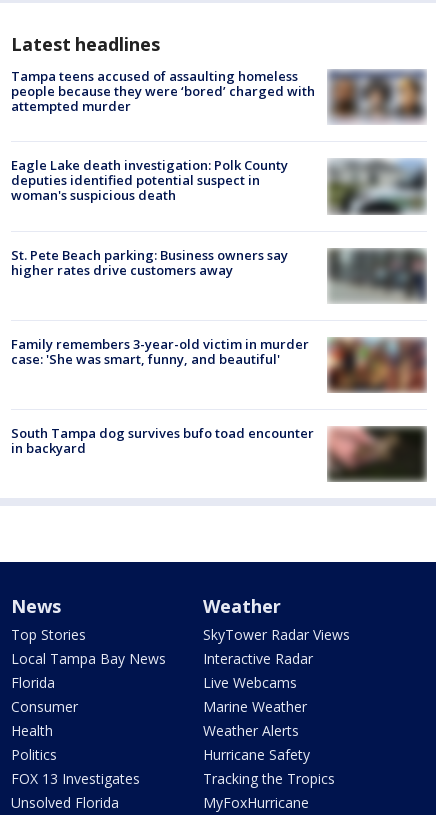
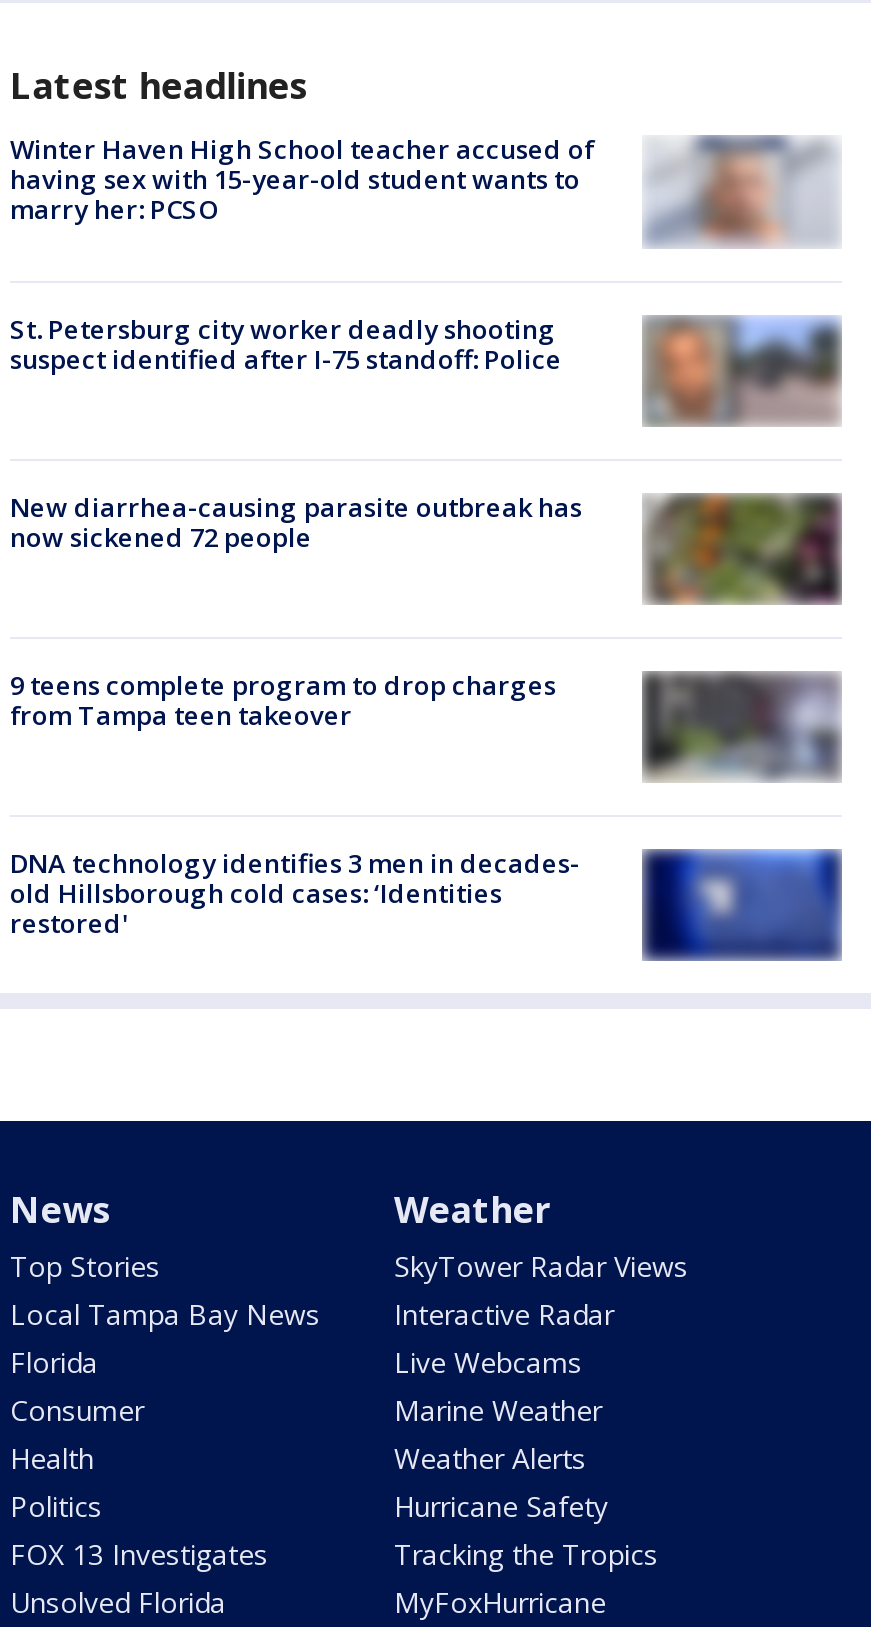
- [image]
- Tampa teens accused of assaulting homeless
- people because they were ‘bored’ charged with
- attempted murder
+ [image]
+ Winter Haven High School teacher accused of
+ having sex with 15-year-old student wants to
+ marry her: PCSO

- Eagle Lake death investigation: Polk County
- deputies identified potential suspect in
- woman's suspicious death
+ St. Petersburg city worker deadly shooting
+ suspect identified after I-75 standoff: Police

- [image]
+ [image]

- [image]
- St. Pete Beach parking: Business owners say
- higher rates drive customers away
+ [image]
+ New diarrhea-causing parasite outbreak has
+ now sickened 72 people

- Family remembers 3-year-old victim in murder
- case: 'She was smart, funny, and beautiful'
+ 9 teens complete program to drop charges
+ from Tampa teen takeover

- [image]
+ [image]

- [image]
- South Tampa dog survives bufo toad encounter
- in backyard
+ [image]
+ DNA technology identifies 3 men in decades-
+ old Hillsborough cold cases: ‘Identities
+ restored'
